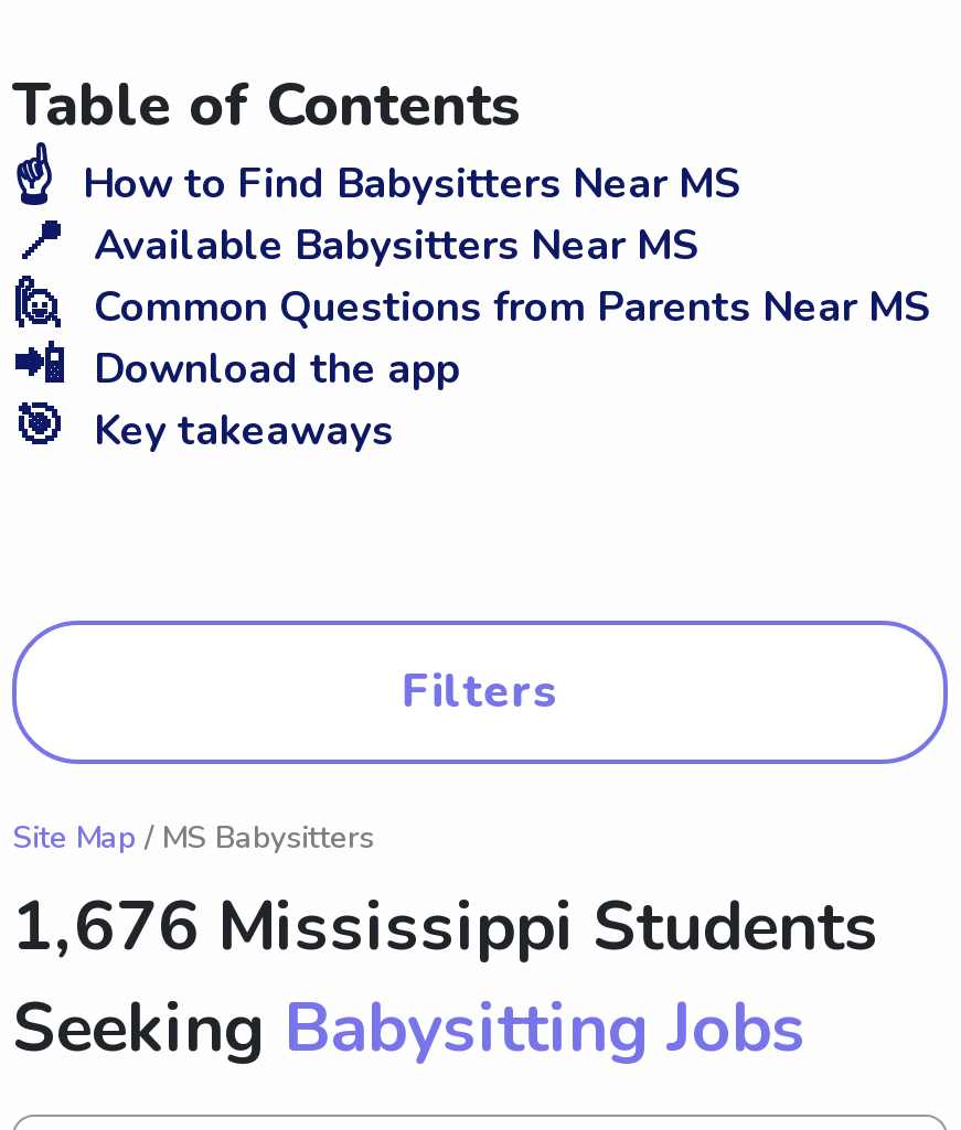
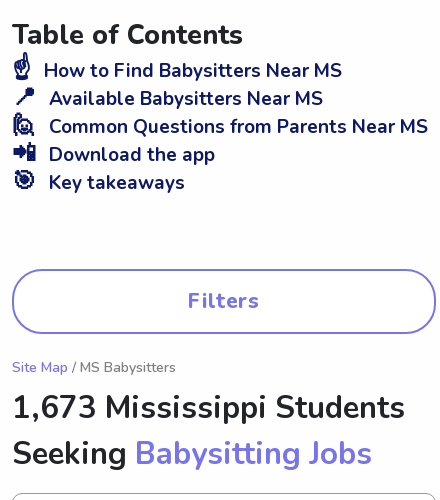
- 1,676 Mississippi Students
+ 1,673 Mississippi Students
